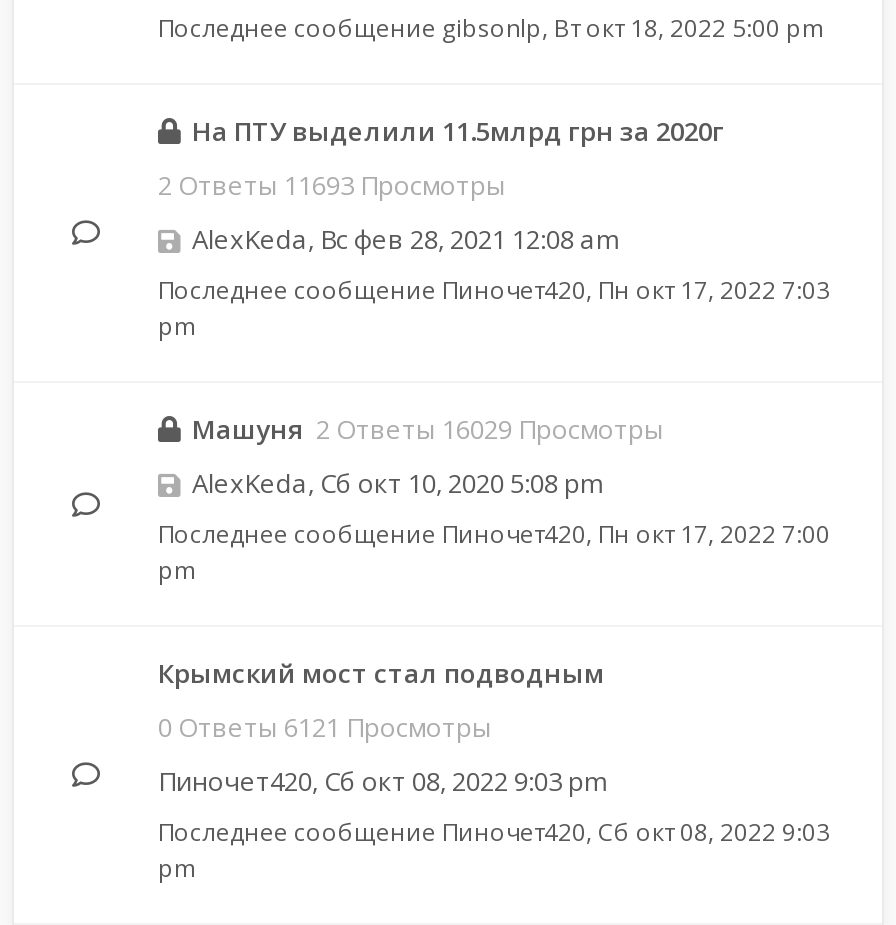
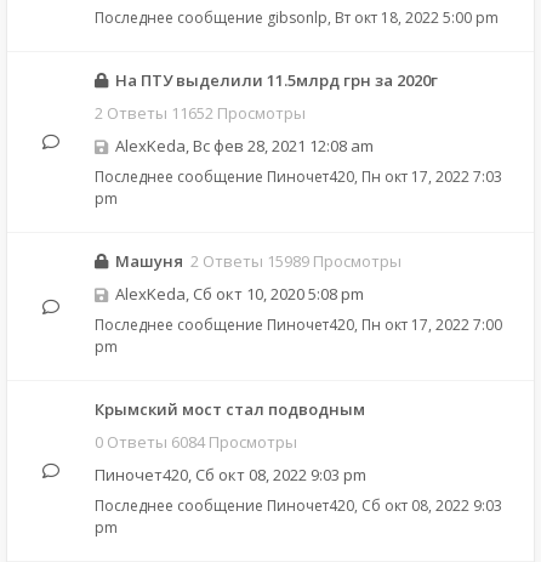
- 2 Ответы 11693 Просмотры
+ 2 Ответы 11652 Просмотры

- Машуня 2 Ответы 16029 Просмотры
+ Машуня 2 Ответы 15989 Просмотры

- 0 Ответы 6121 Просмотры
+ 0 Ответы 6084 Просмотры
